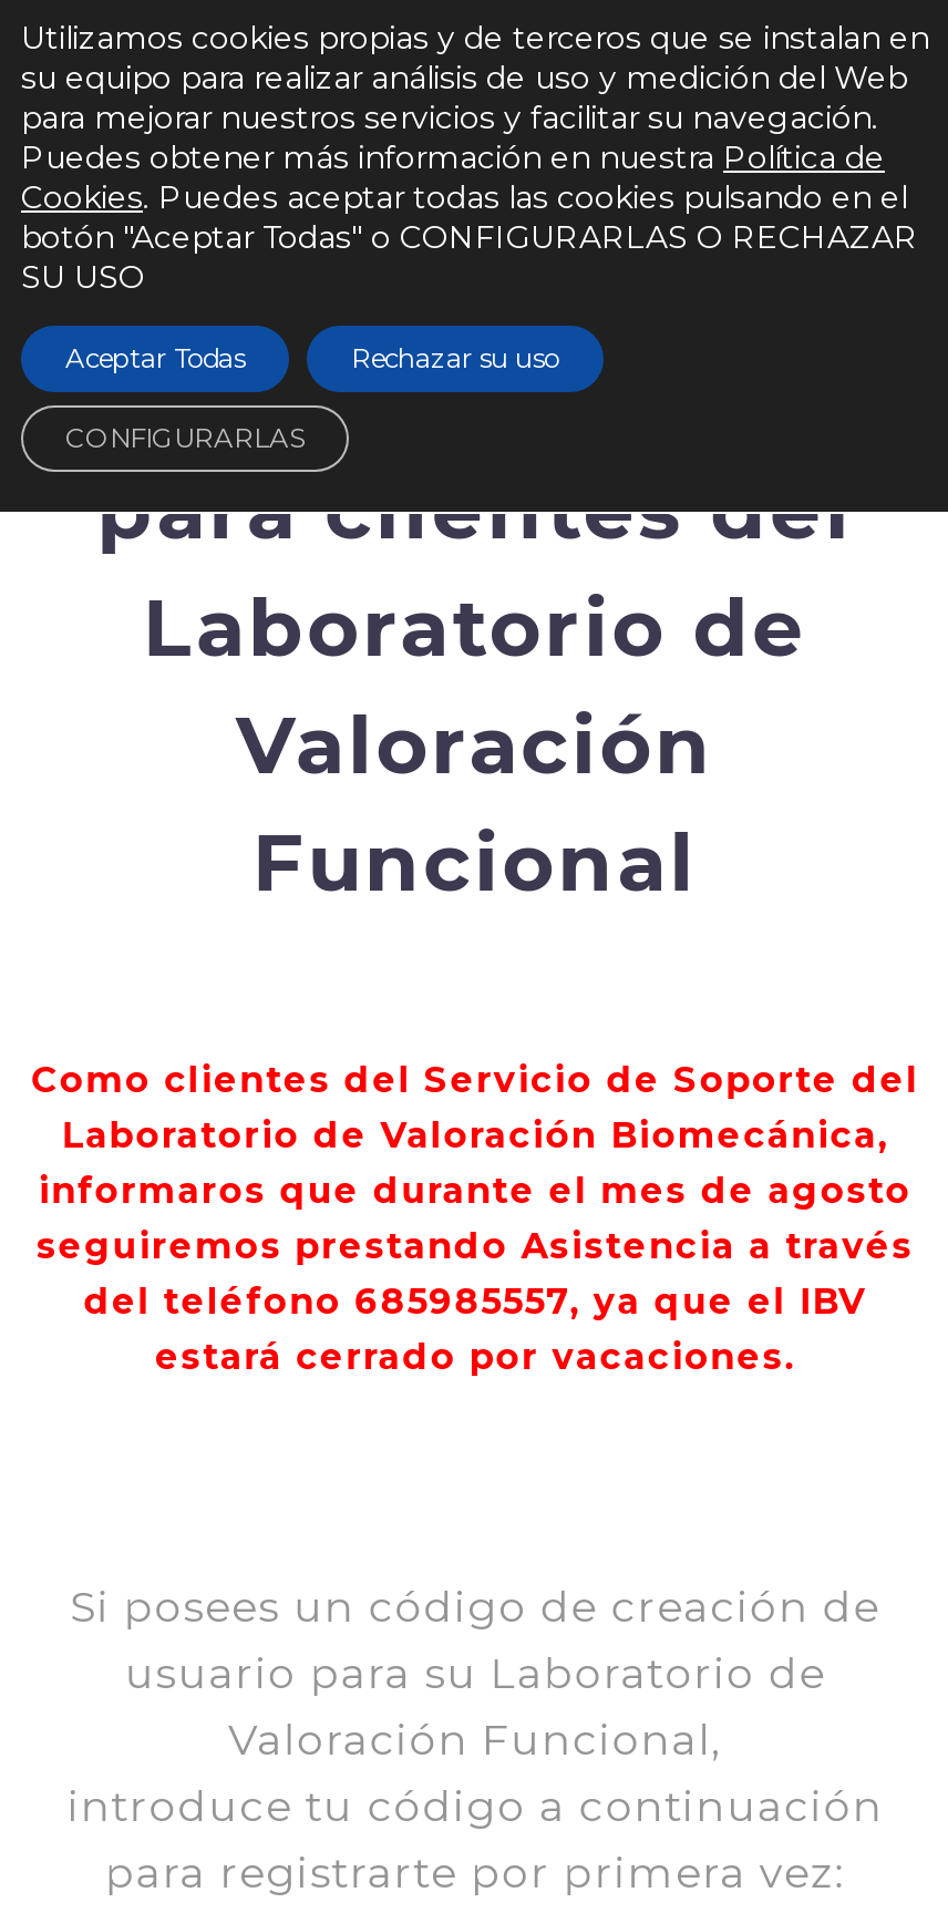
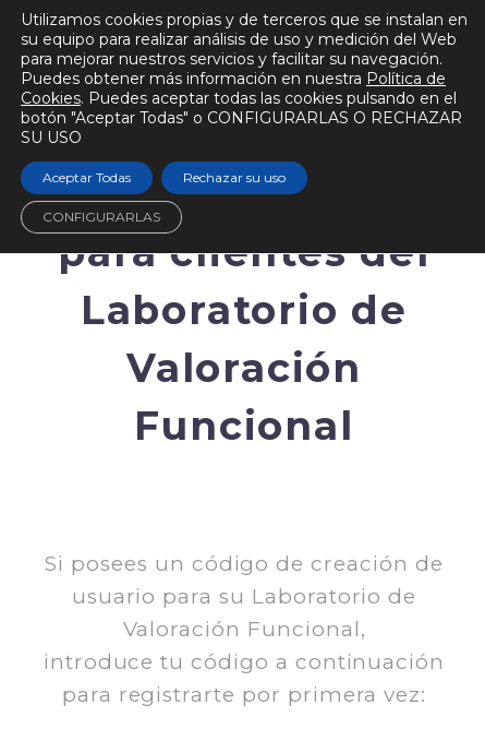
- Como clientes del Servicio de Soporte del
- Laboratorio de Valoración Biomecánica,
- informaros que durante el mes de agosto
- seguiremos prestando Asistencia a través
- del teléfono 685985557, ya que el IBV
- estará cerrado por vacaciones.
